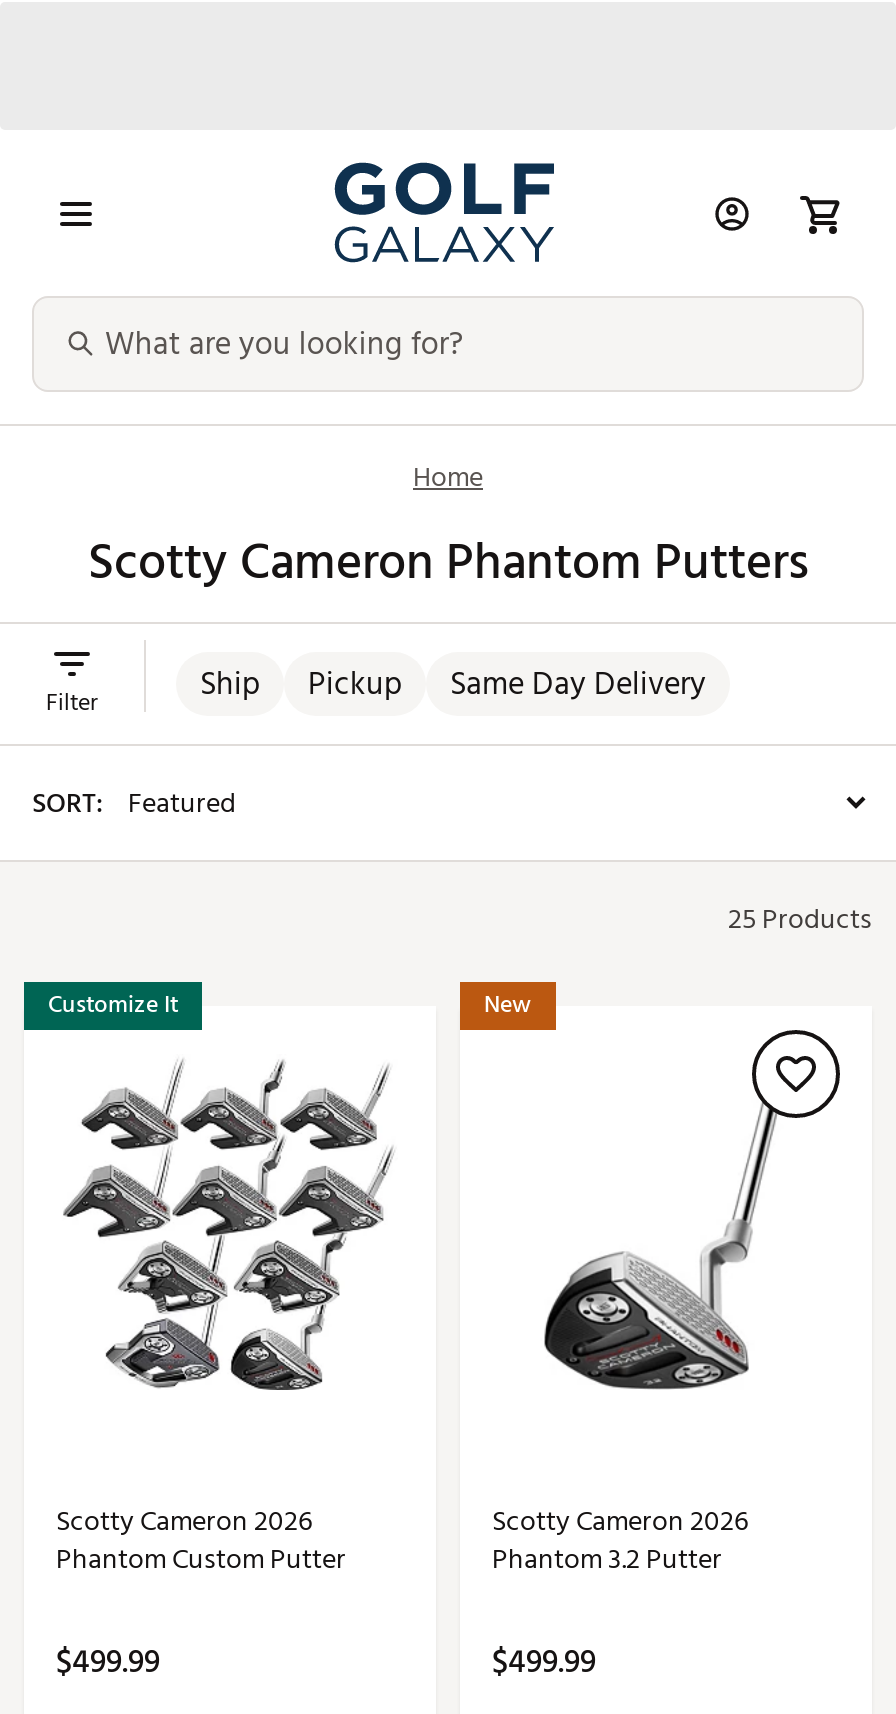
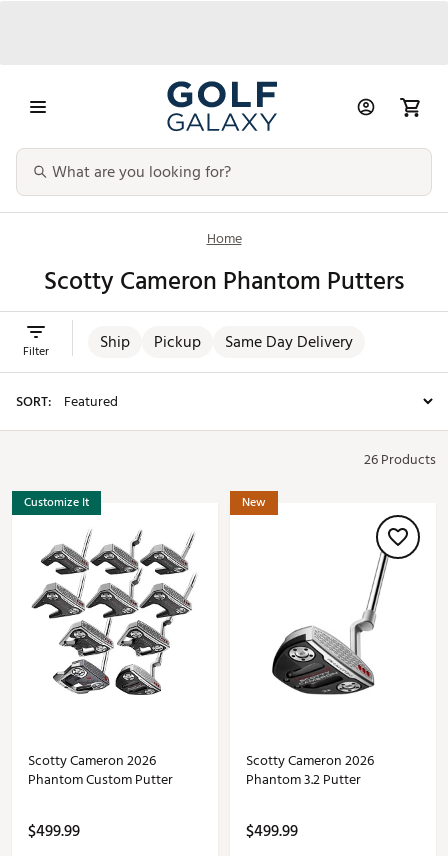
- 25 Products
+ 26 Products
